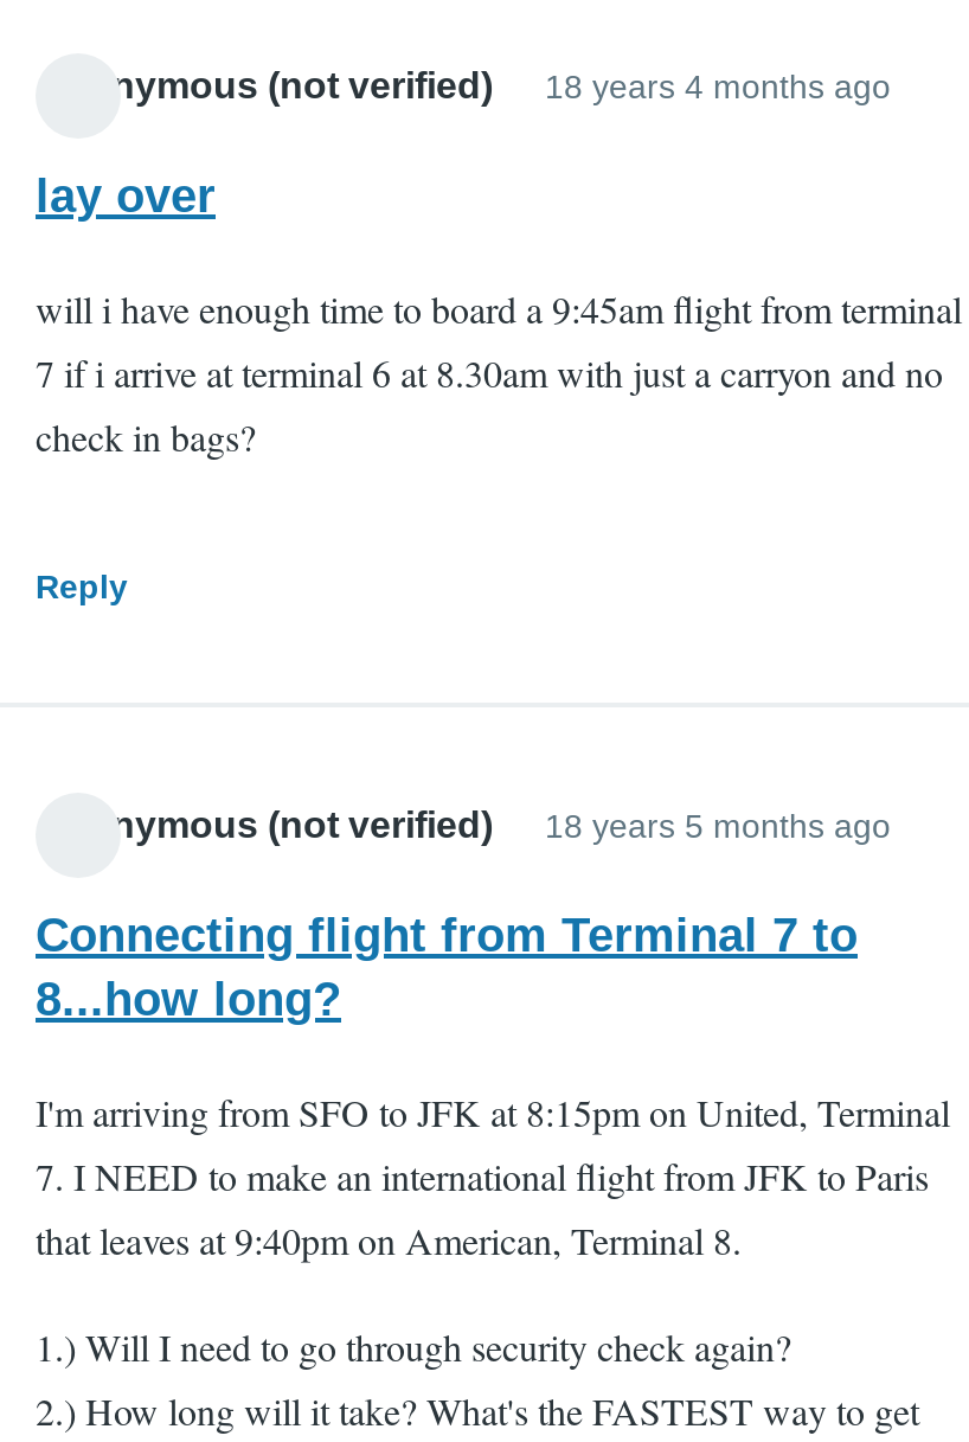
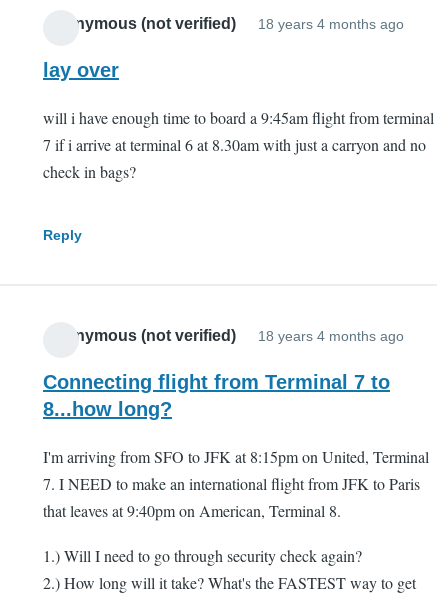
- 18 years 5 months ago
+ 18 years 4 months ago
